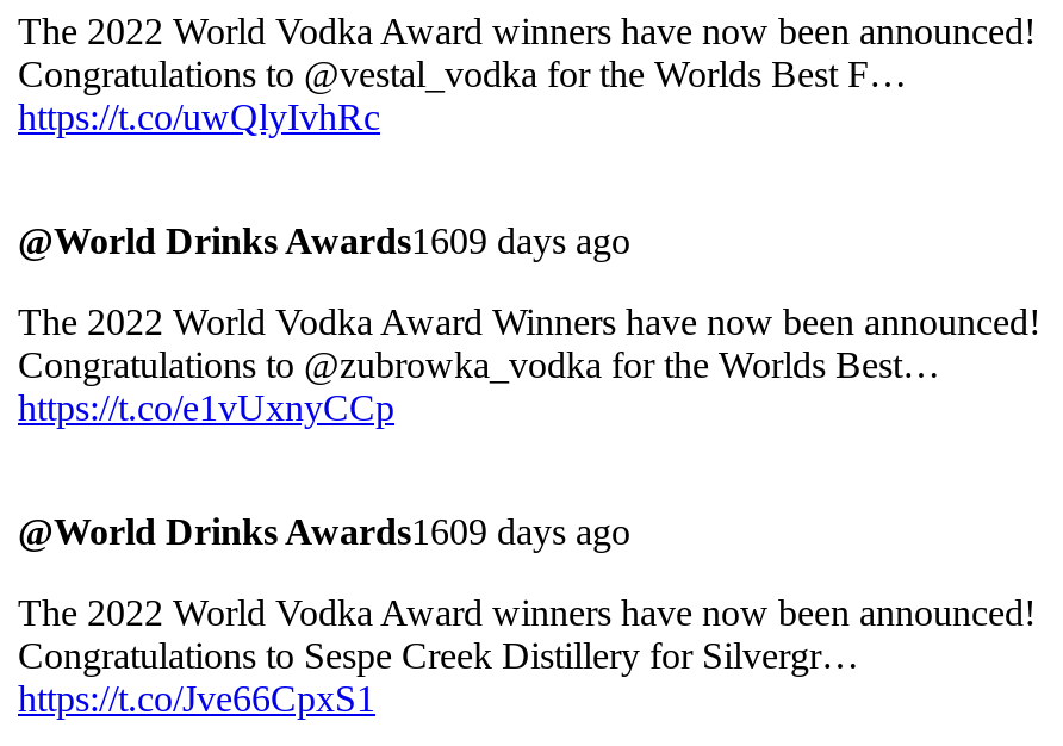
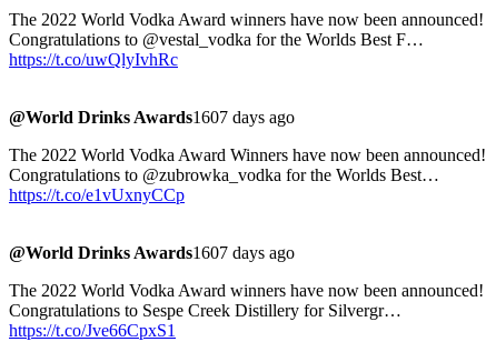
- @World Drinks Awards1609 days ago
+ @World Drinks Awards1607 days ago

- @World Drinks Awards1609 days ago
+ @World Drinks Awards1607 days ago
